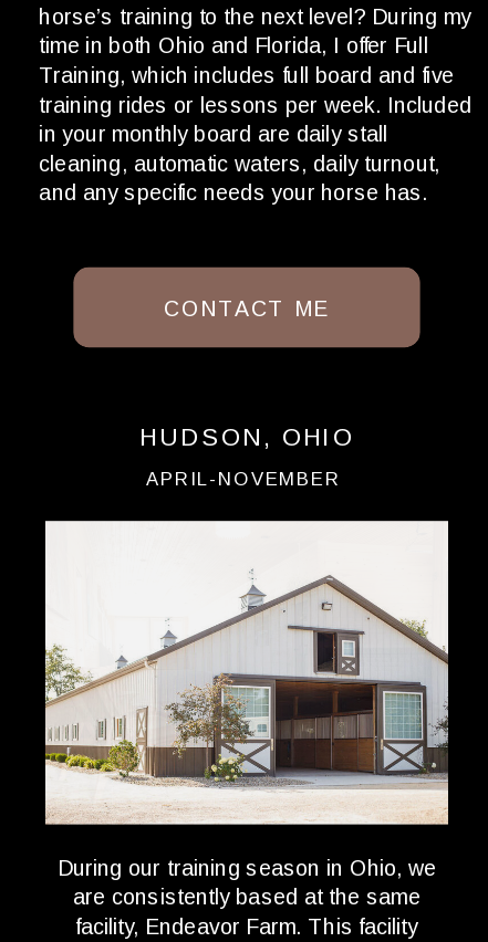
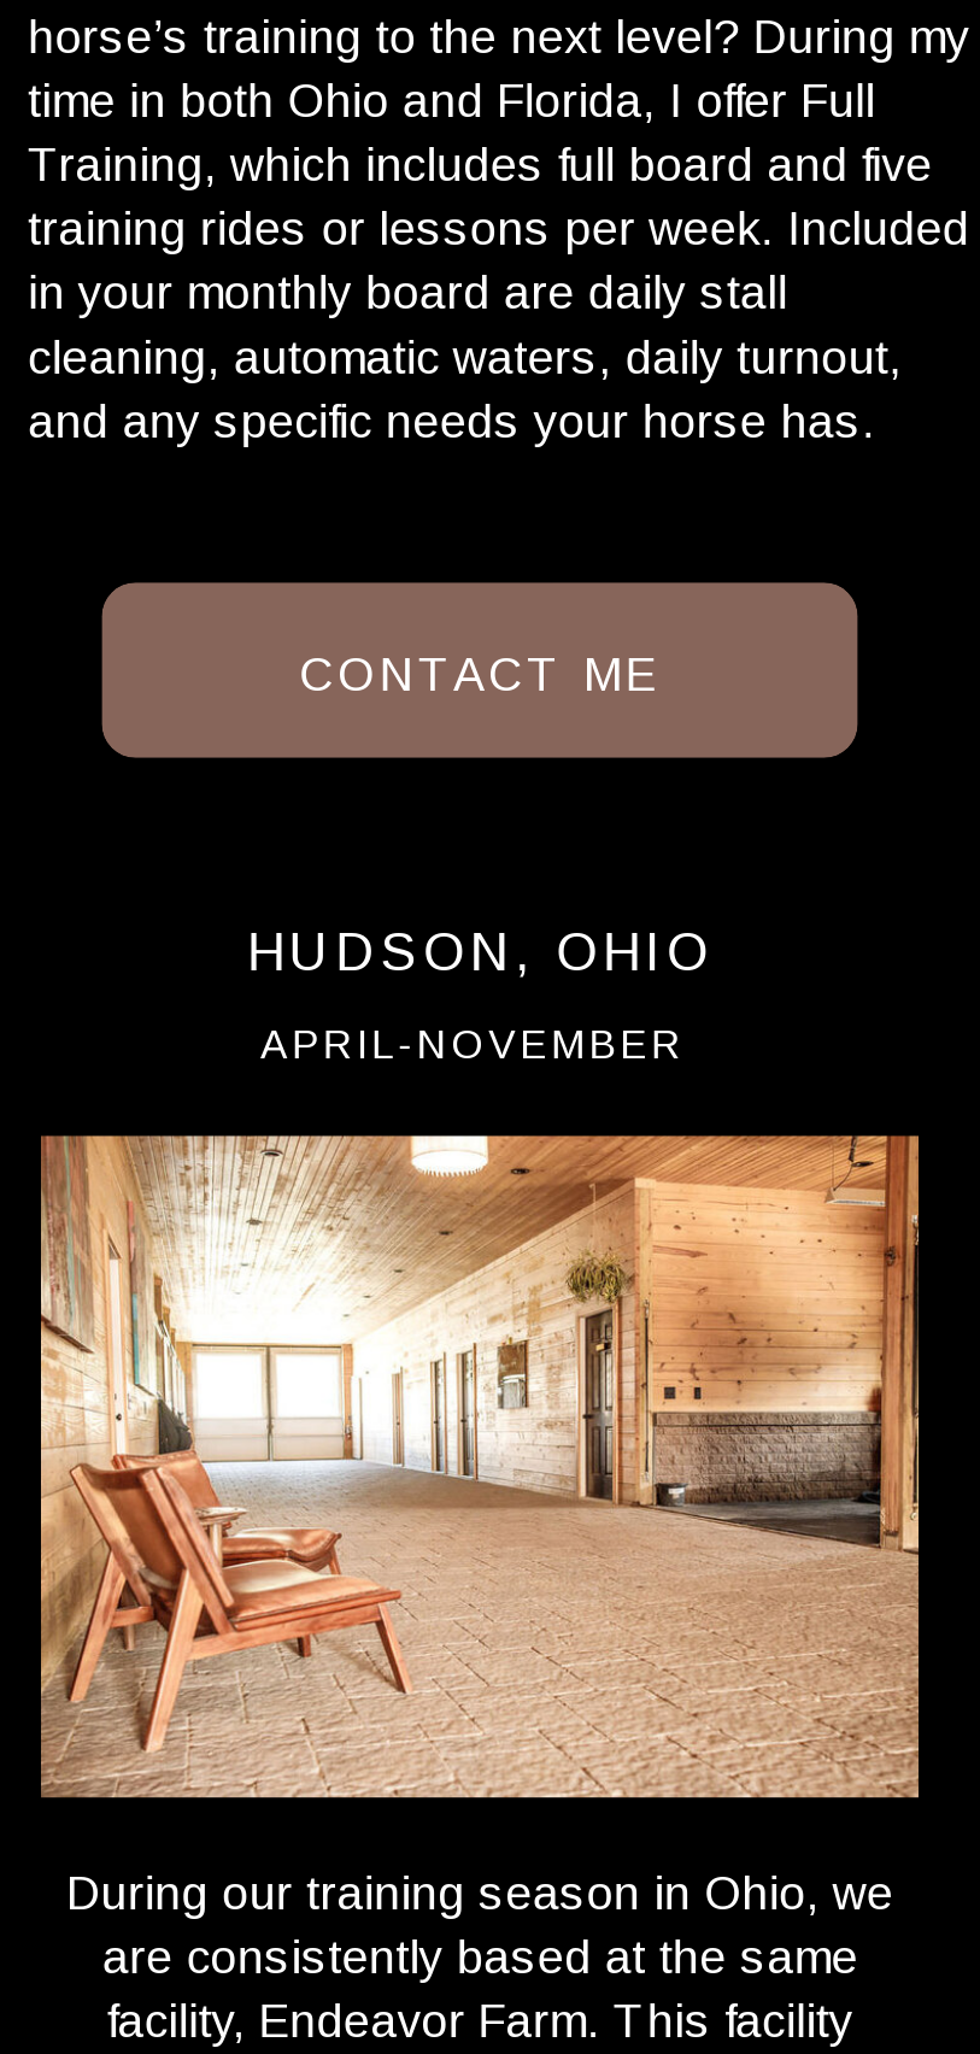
- [image]
+ [image]
